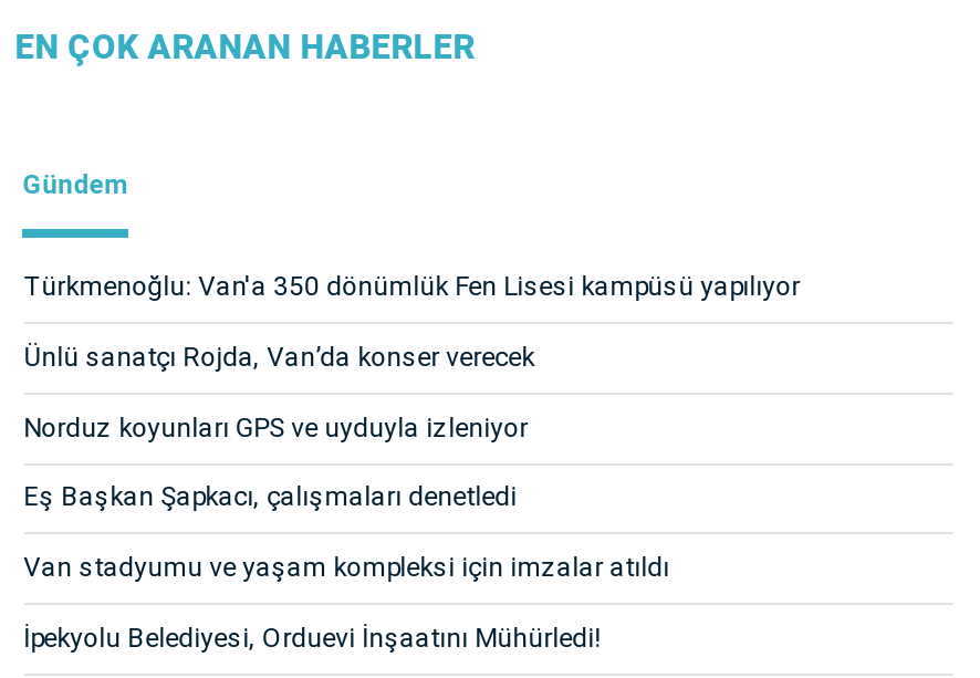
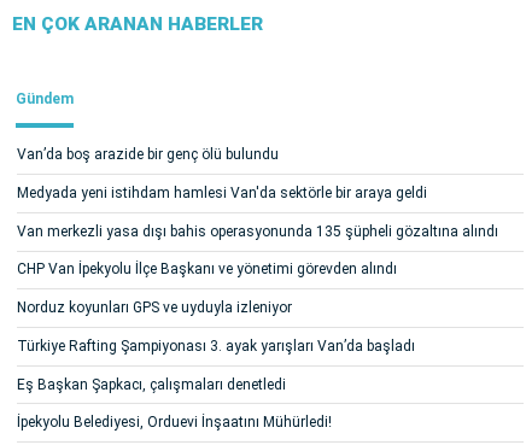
- Türkmenoğlu: Van'a 350 dönümlük Fen Lisesi kampüsü yapılıyor
- Ünlü sanatçı Rojda, Van’da konser verecek
+ Van’da boş arazide bir genç ölü bulundu
+ Medyada yeni istihdam hamlesi Van'da sektörle bir araya geldi
+ Van merkezli yasa dışı bahis operasyonunda 135 şüpheli gözaltına alındı
+ CHP Van İpekyolu İlçe Başkanı ve yönetimi görevden alındı

+ Türkiye Rafting Şampiyonası 3. ayak yarışları Van’da başladı

moved down: Eş Başkan Şapkacı, çalışmaları denetledi

- Van stadyumu ve yaşam kompleksi için imzalar atıldı
